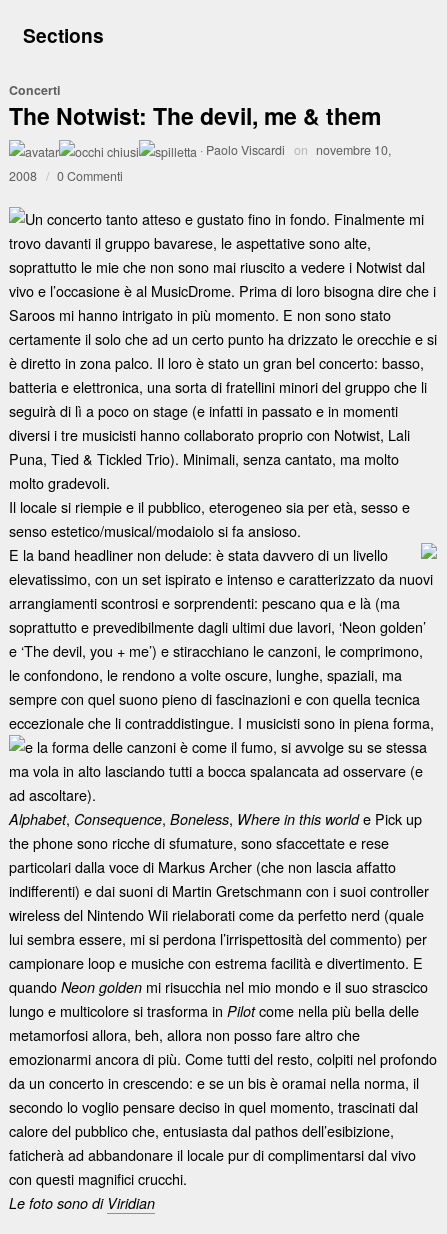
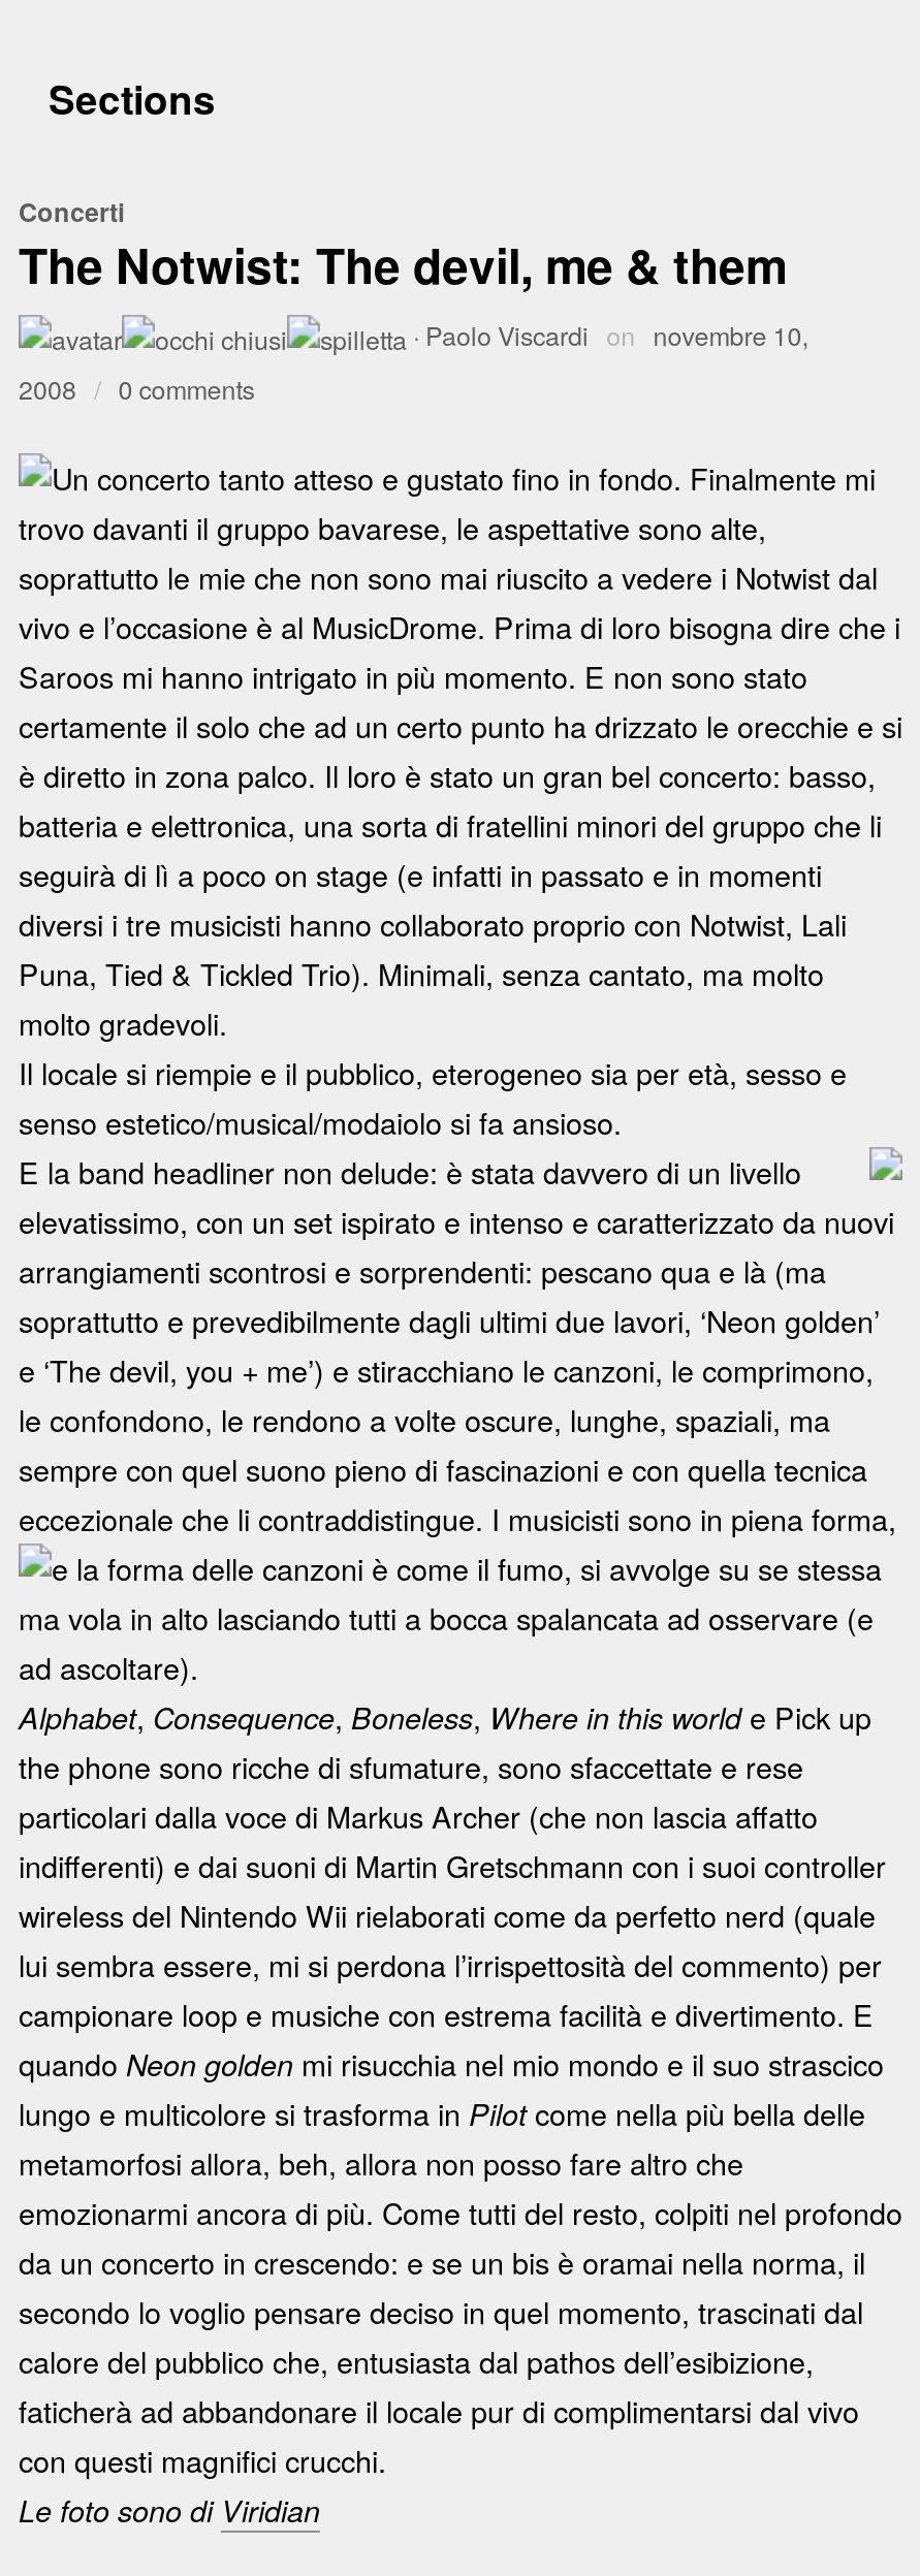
- 2008 / 0 Commenti
+ 2008 / 0 comments
